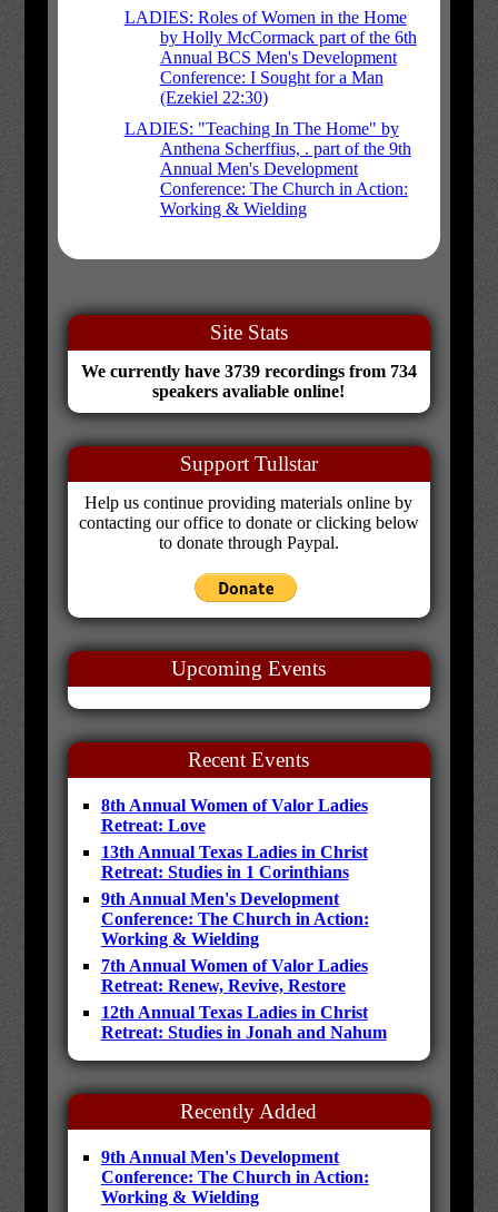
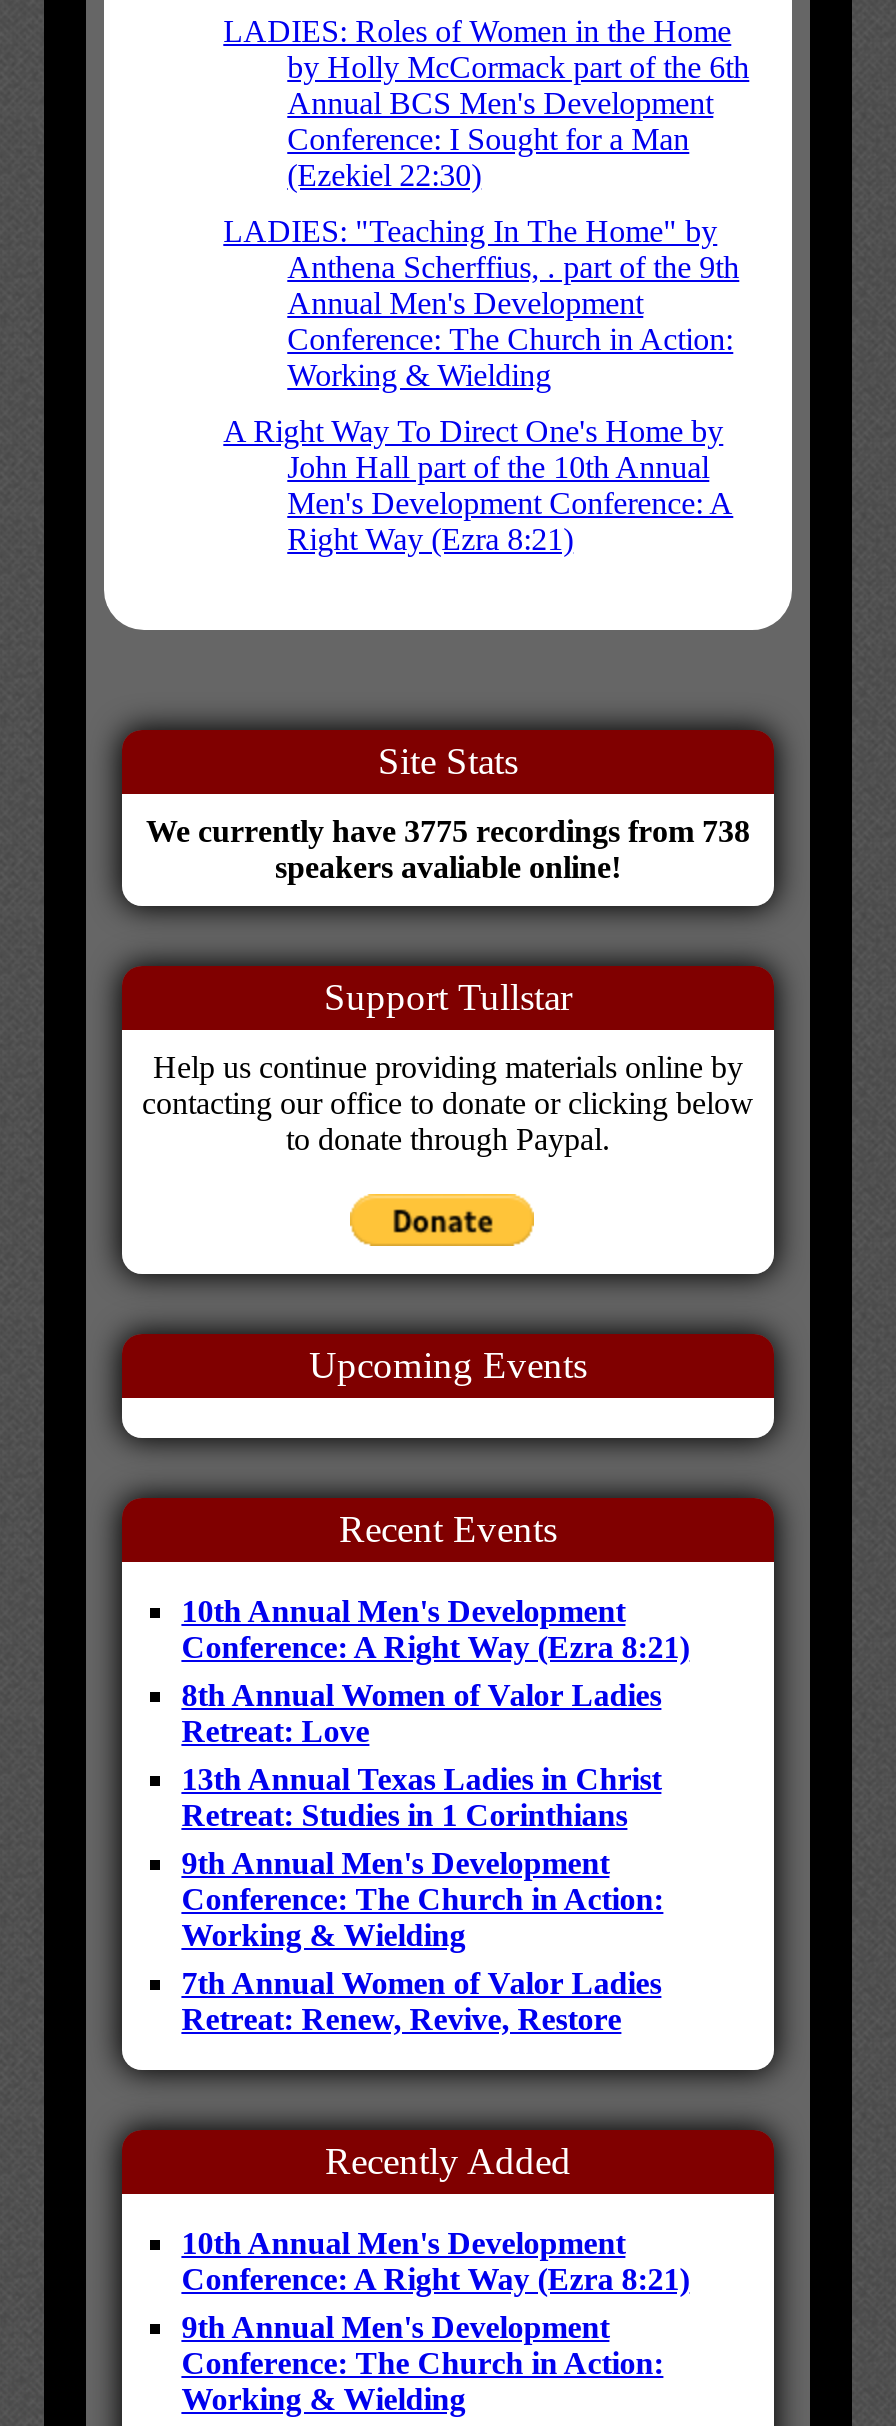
+ A Right Way To Direct One's Home by
+ John Hall part of the 10th Annual
+ Men's Development Conference: A
+ Right Way (Ezra 8:21)

- We currently have 3739 recordings from 734
+ We currently have 3775 recordings from 738

+ 10th Annual Men's Development
+ Conference: A Right Way (Ezra 8:21)

- 12th Annual Texas Ladies in Christ
- Retreat: Studies in Jonah and Nahum

+ 10th Annual Men's Development
+ Conference: A Right Way (Ezra 8:21)
